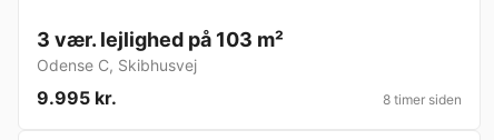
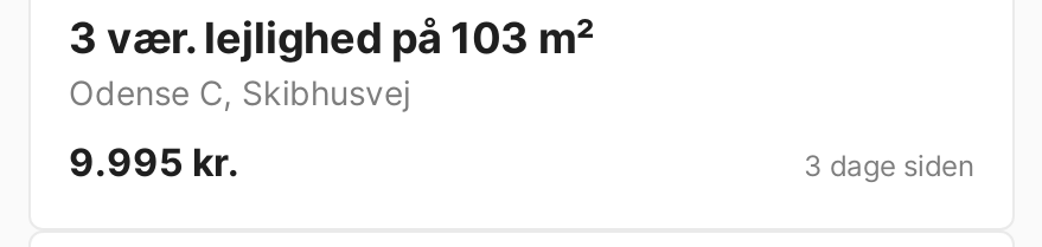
- 8 timer siden
+ 3 dage siden
